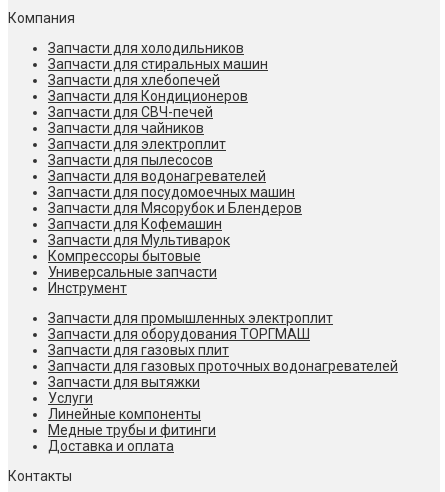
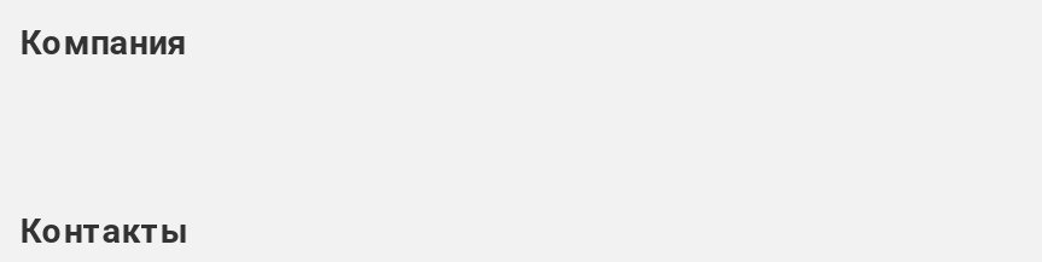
- Запчасти для холодильников
- Запчасти для стиральных машин
- Запчасти для хлебопечей
- Запчасти для Кондиционеров
- Запчасти для СВЧ-печей
- Запчасти для чайников
- Запчасти для электроплит
- Запчасти для пылесосов
- Запчасти для водонагревателей
- Запчасти для посудомоечных машин
- Запчасти для Мясорубок и Блендеров
- Запчасти для Кофемашин
- Запчасти для Мультиварок
- Компрессоры бытовые
- Универсальные запчасти
- Инструмент
- Запчасти для промышленных электроплит
- Запчасти для оборудования ТОРГМАШ
- Запчасти для газовых плит
- Запчасти для газовых проточных водонагревателей
- Запчасти для вытяжки
- Услуги
- Линейные компоненты
- Медные трубы и фитинги
- Доставка и оплата
